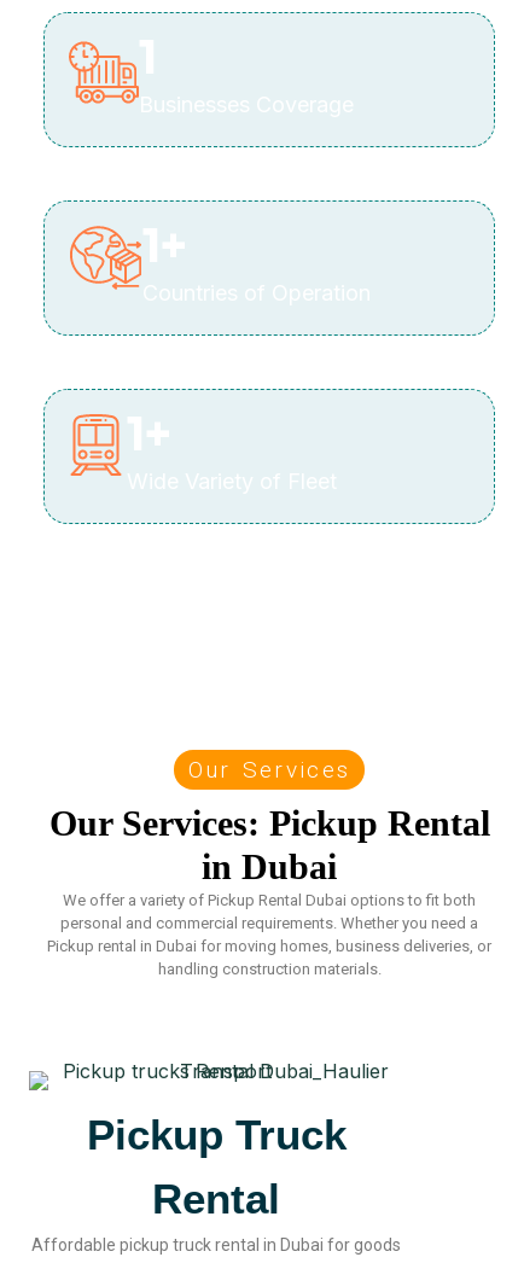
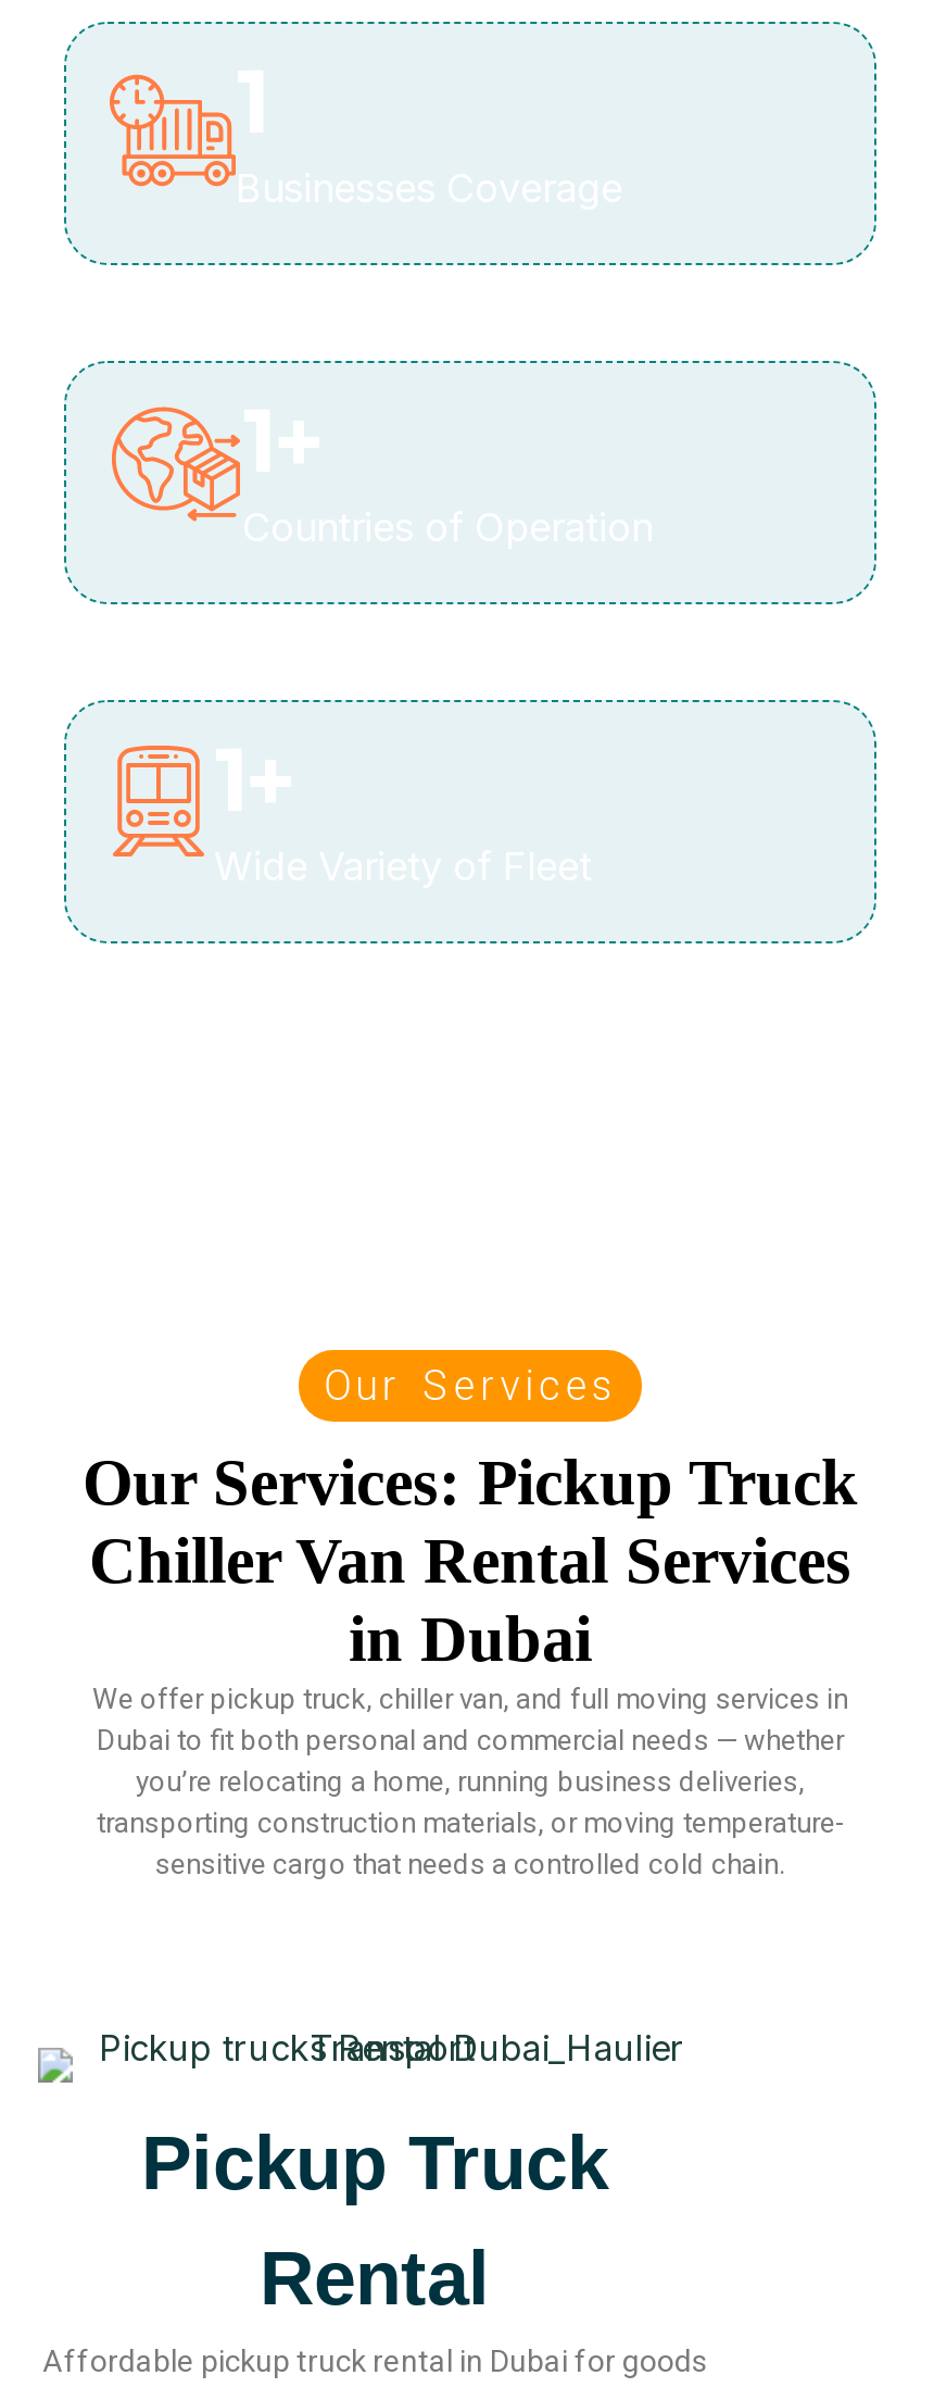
- Our Services: Pickup Rental
+ Our Services: Pickup Truck
+ Chiller Van Rental Services

- We offer a variety of Pickup Rental Dubai options to fit both
- personal and commercial requirements. Whether you need a
- Pickup rental in Dubai for moving homes, business deliveries, or
- handling construction materials.
+ We offer pickup truck, chiller van, and full moving services in
+ Dubai to fit both personal and commercial needs — whether
+ you’re relocating a home, running business deliveries,
+ transporting construction materials, or moving temperature-
+ sensitive cargo that needs a controlled cold chain.
